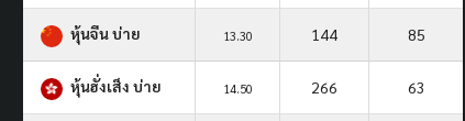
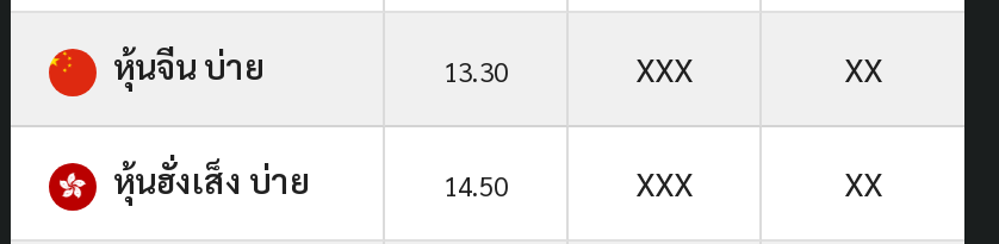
- 144
- 85
+ XXX
+ XX

- 266
- 63
+ XXX
+ XX
